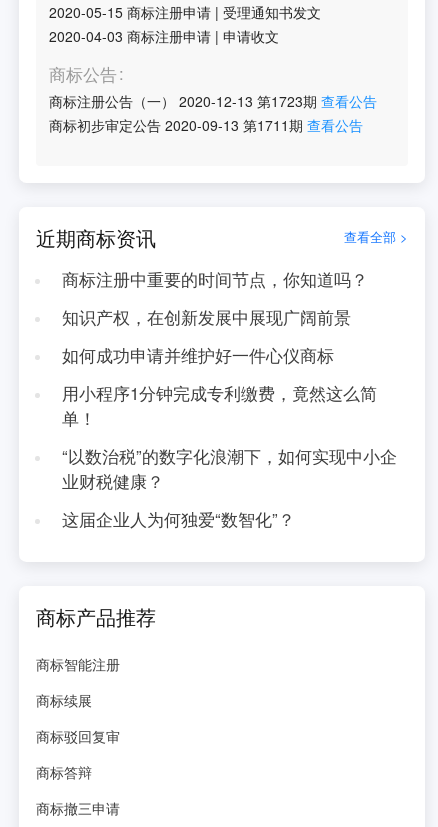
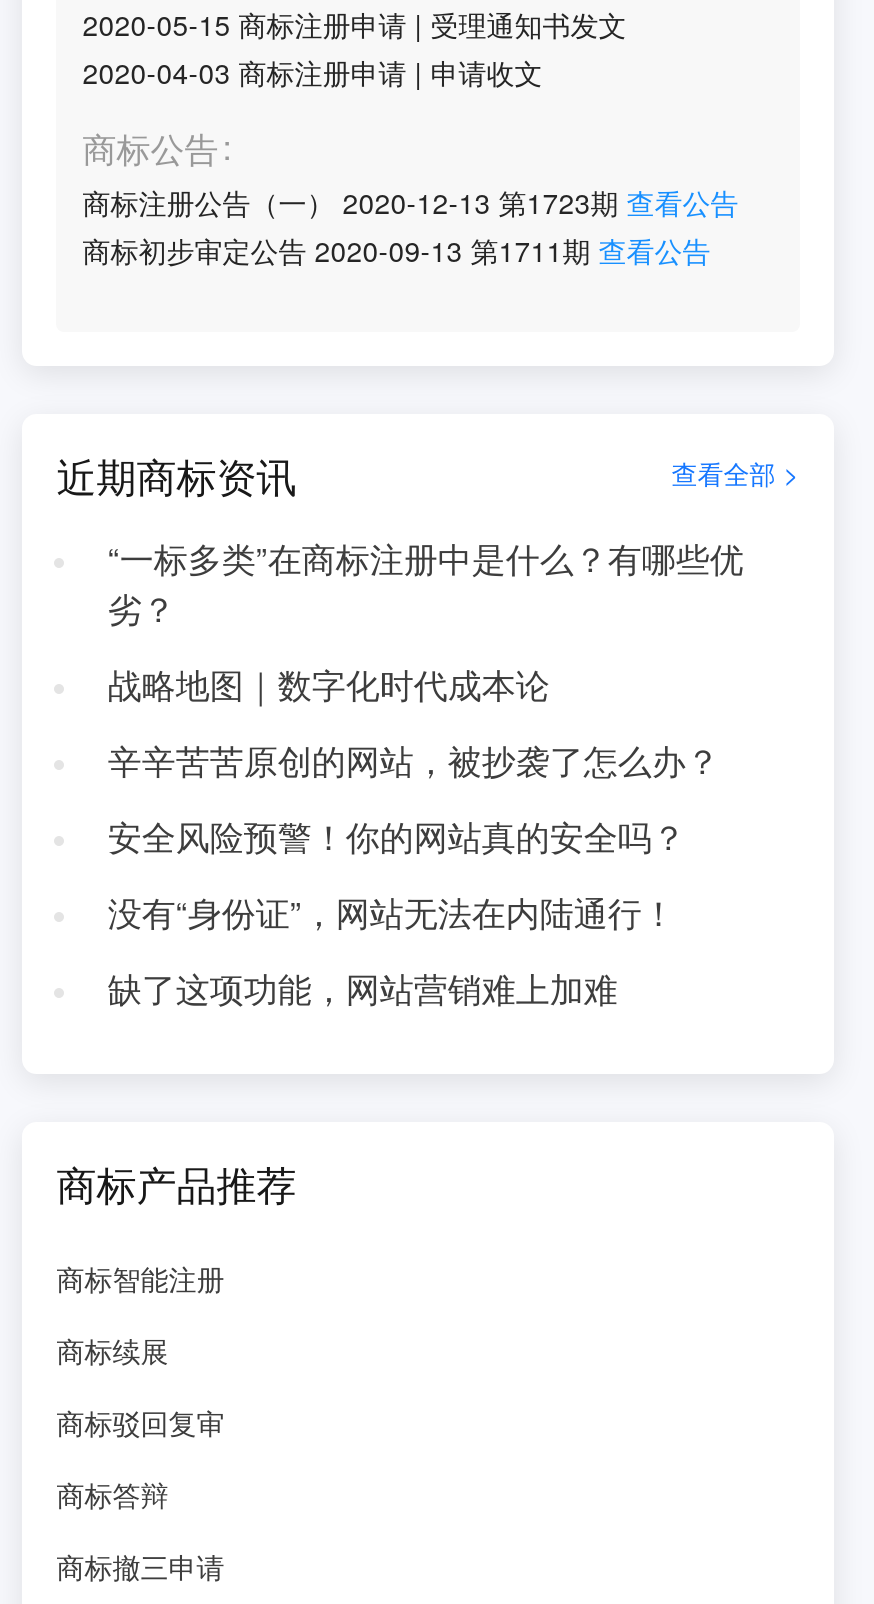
- 商标注册中重要的时间节点，你知道吗？
+ “一标多类”在商标注册中是什么？有哪些优
+ 劣？

- 知识产权，在创新发展中展现广阔前景
+ 战略地图｜数字化时代成本论

- 如何成功申请并维护好一件心仪商标
+ 辛辛苦苦原创的网站，被抄袭了怎么办？

- 用小程序1分钟完成专利缴费，竟然这么简
- 单！
+ 安全风险预警！你的网站真的安全吗？

- “以数治税”的数字化浪潮下，如何实现中小企
- 业财税健康？
+ 没有“身份证”，网站无法在内陆通行！

- 这届企业人为何独爱“数智化”？
+ 缺了这项功能，网站营销难上加难
